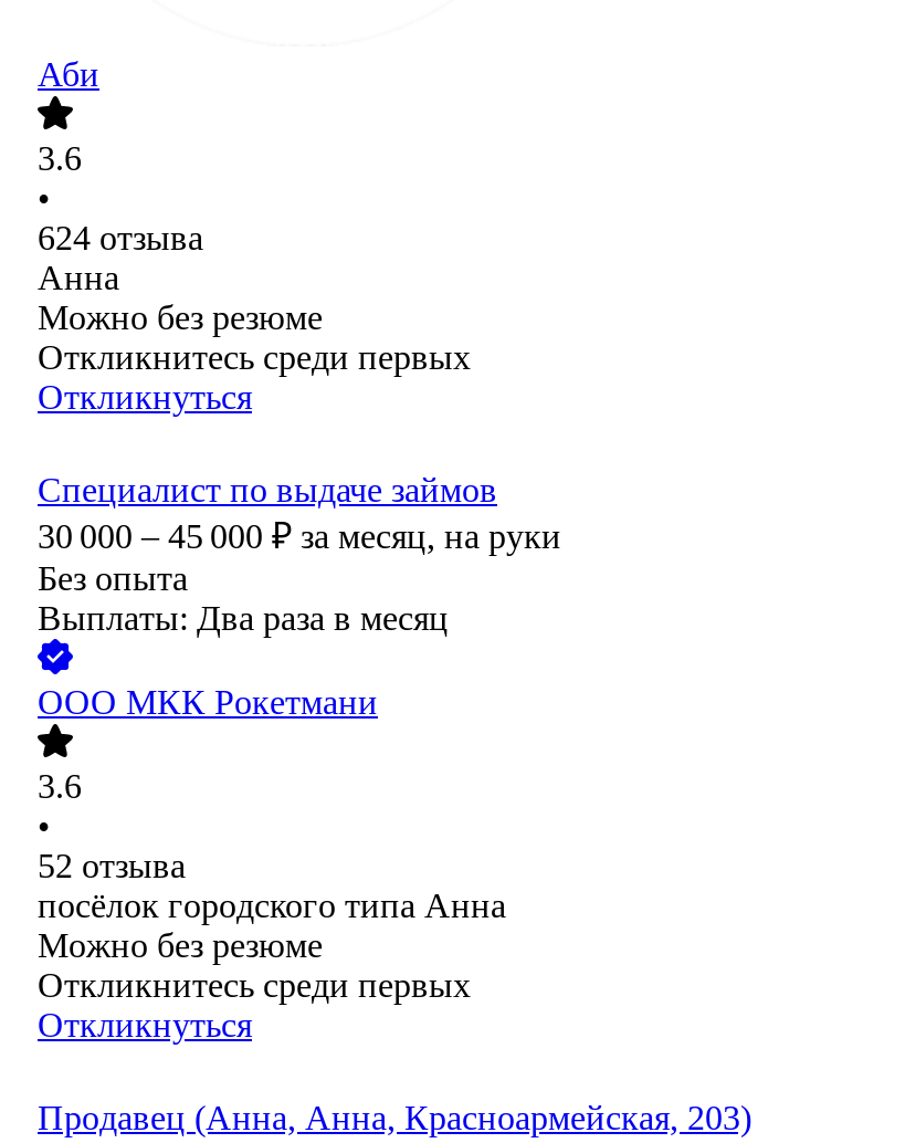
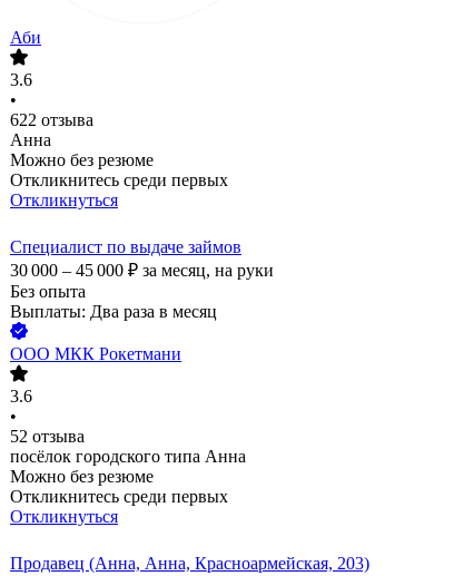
- 624 отзыва
+ 622 отзыва
